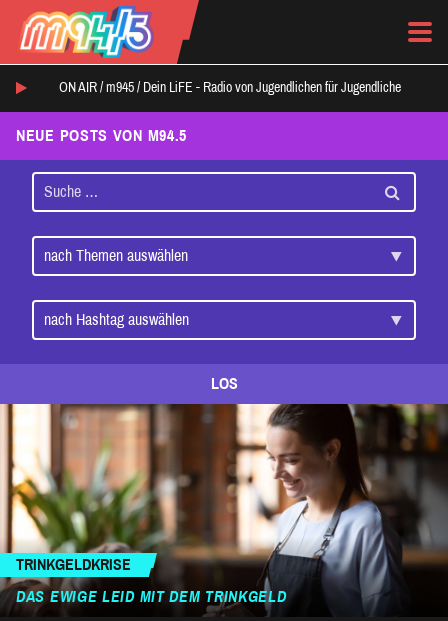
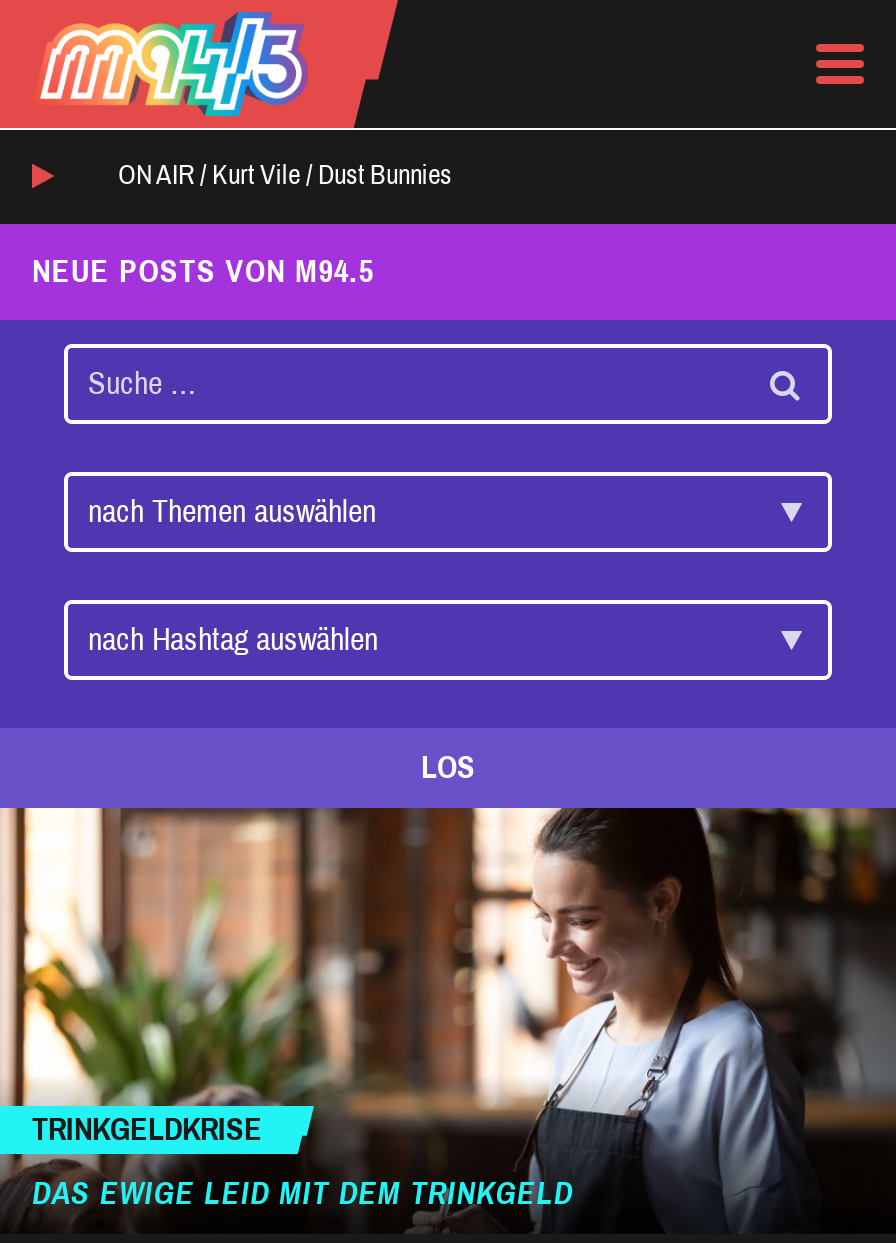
- ON AIR / m945 / Dein LiFE - Radio von Jugendlichen für Jugendliche
+ ON AIR / Kurt Vile / Dust Bunnies
